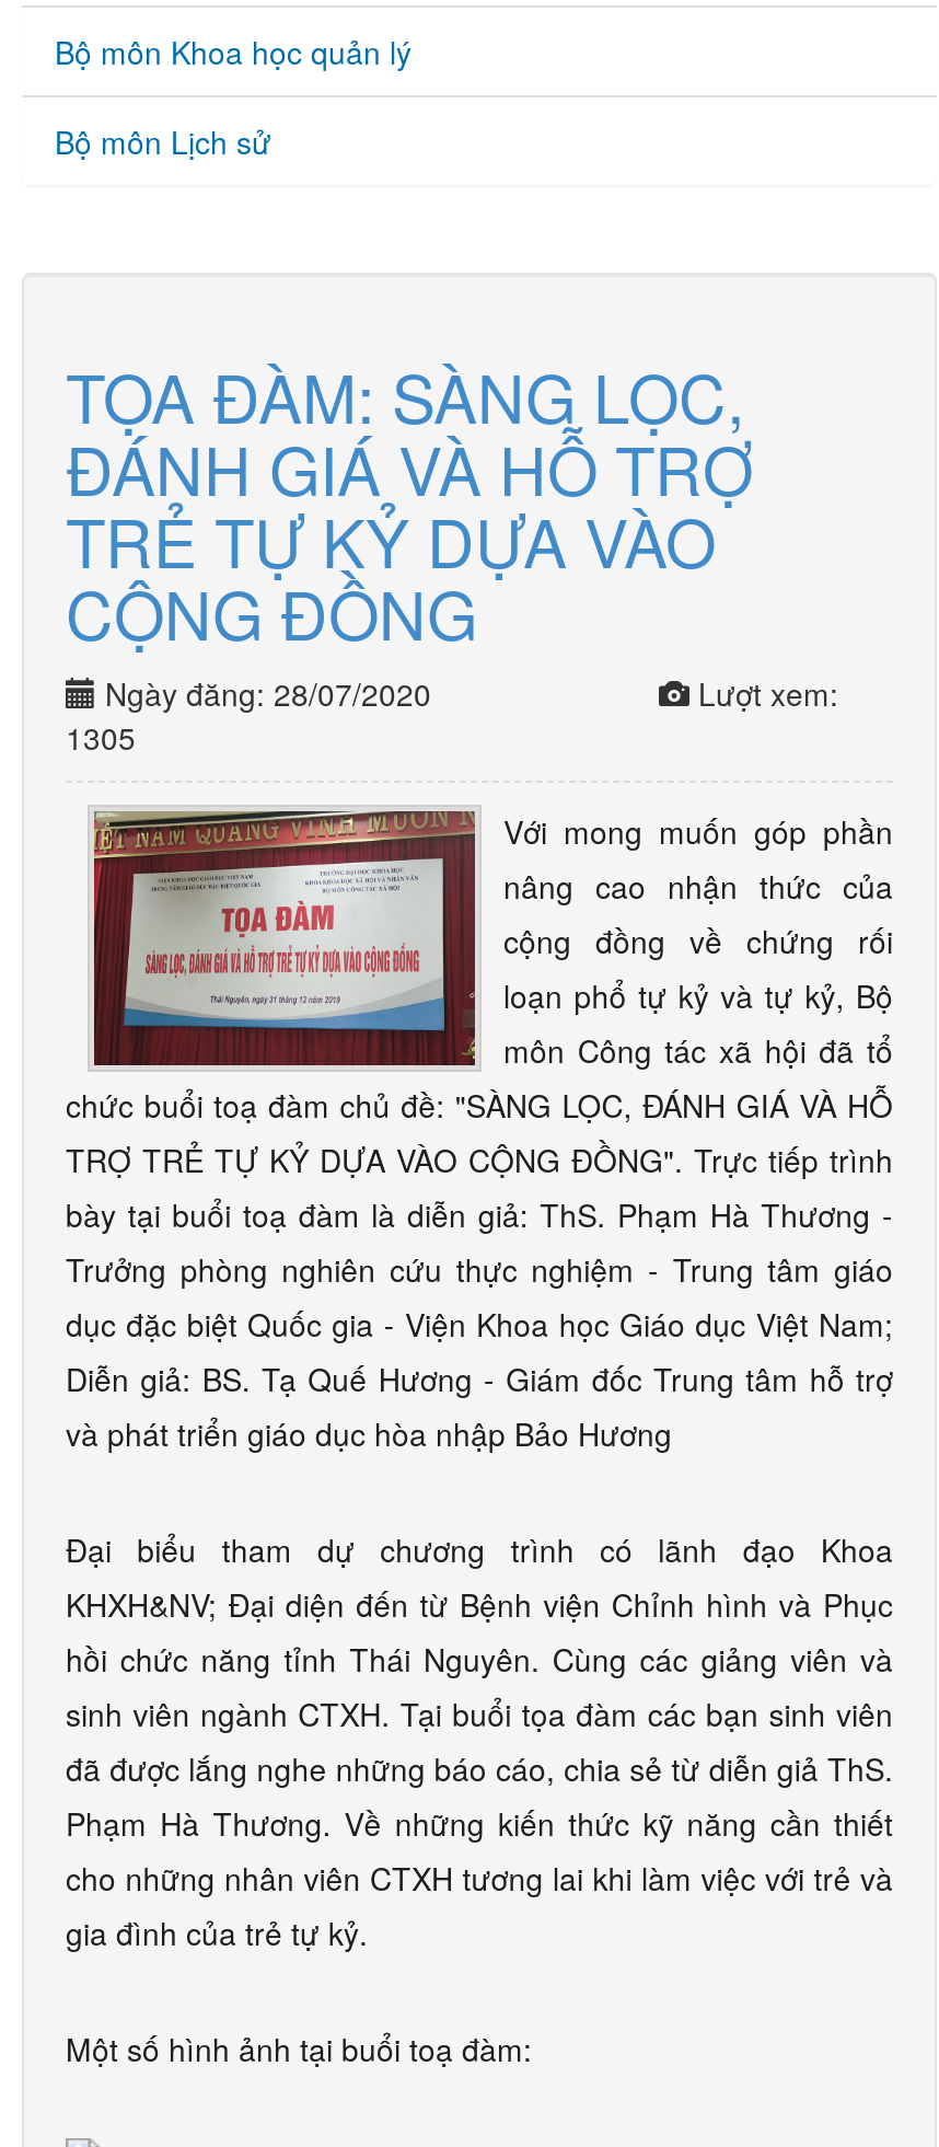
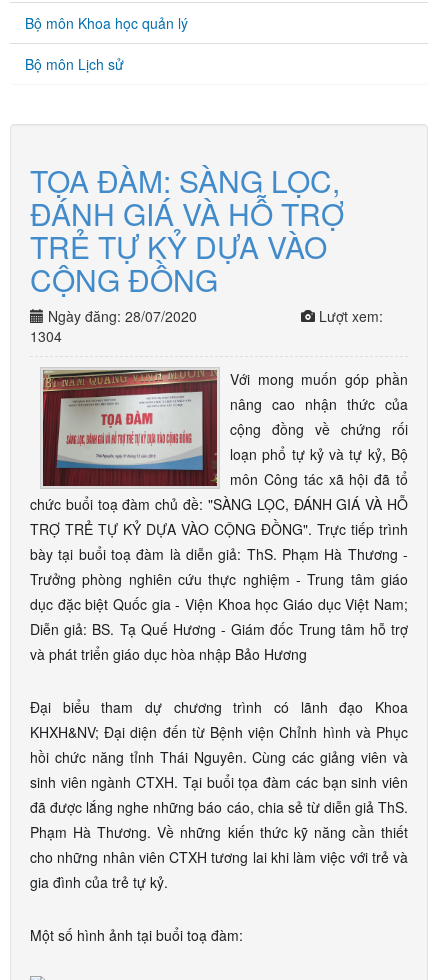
- 1305
+ 1304
